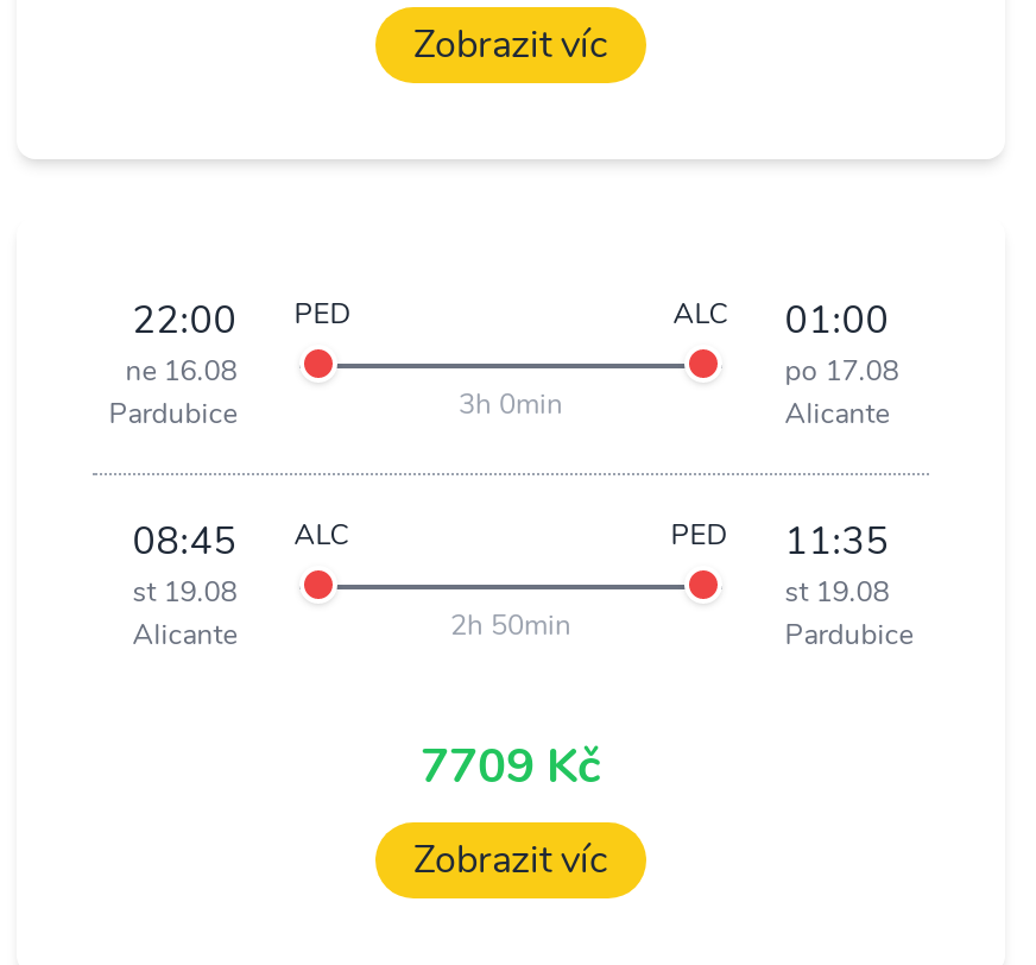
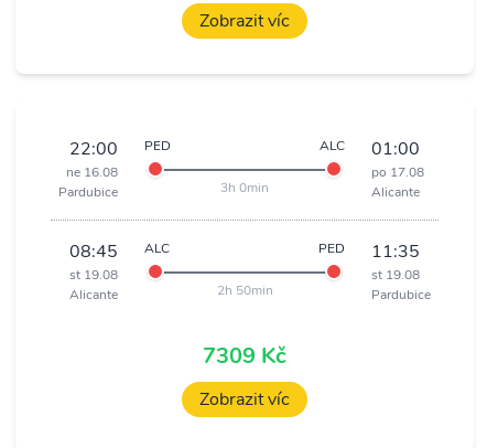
- 7709 Kč
+ 7309 Kč
